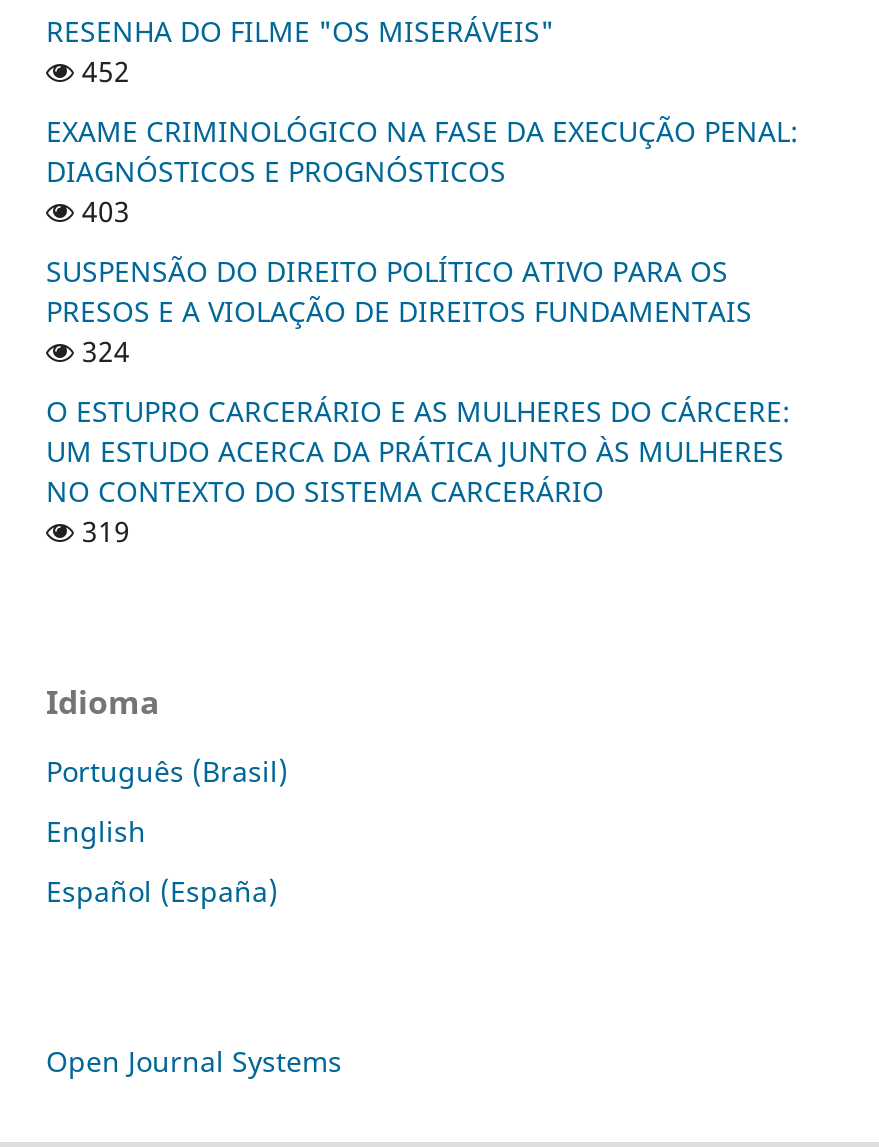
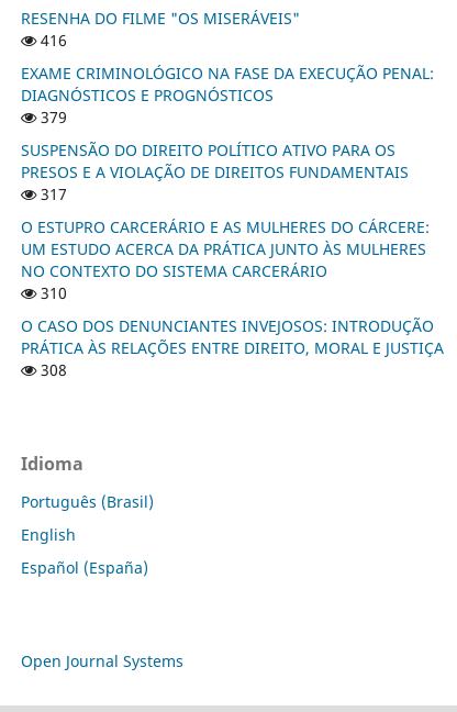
- 452
+ 416

- 403
+ 379

- 324
+ 317

- 319
+ 310
+ O CASO DOS DENUNCIANTES INVEJOSOS: INTRODUÇÃO
+ PRÁTICA ÀS RELAÇÕES ENTRE DIREITO, MORAL E JUSTIÇA
+ 308
